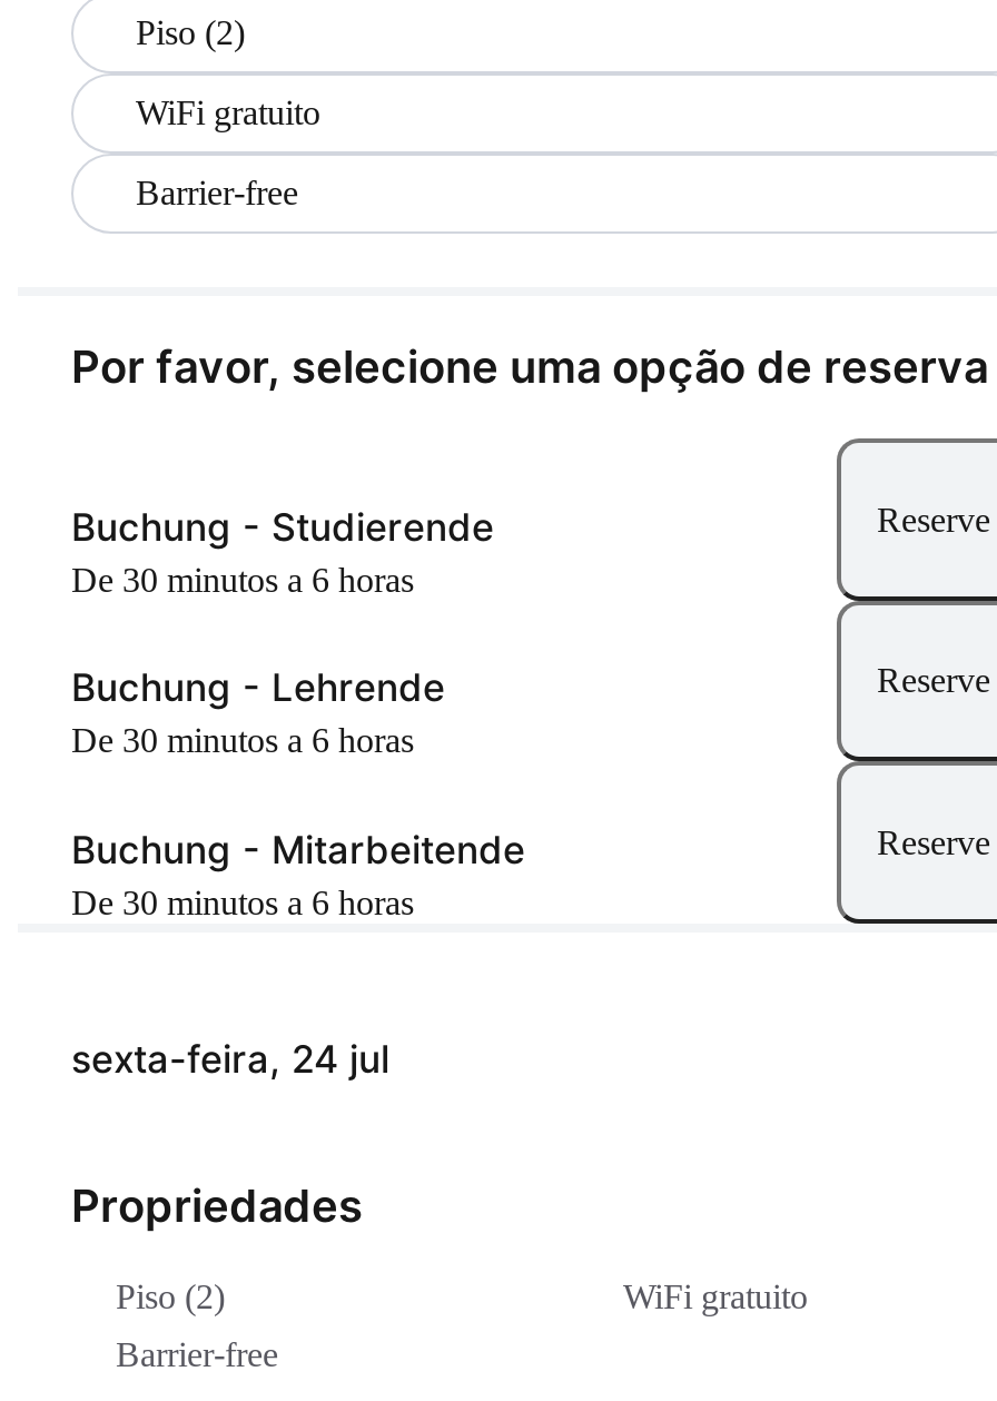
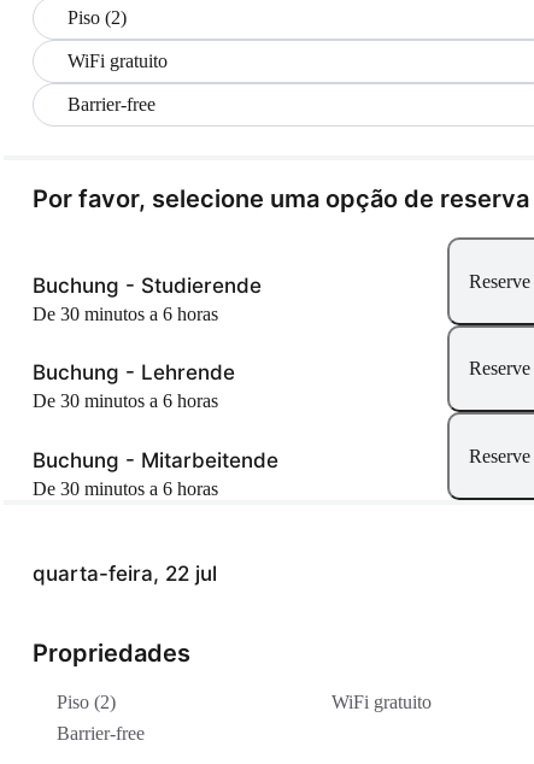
- sexta-feira, 24 jul
+ quarta-feira, 22 jul
